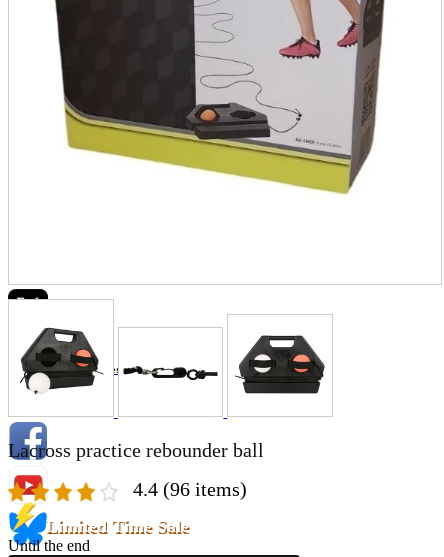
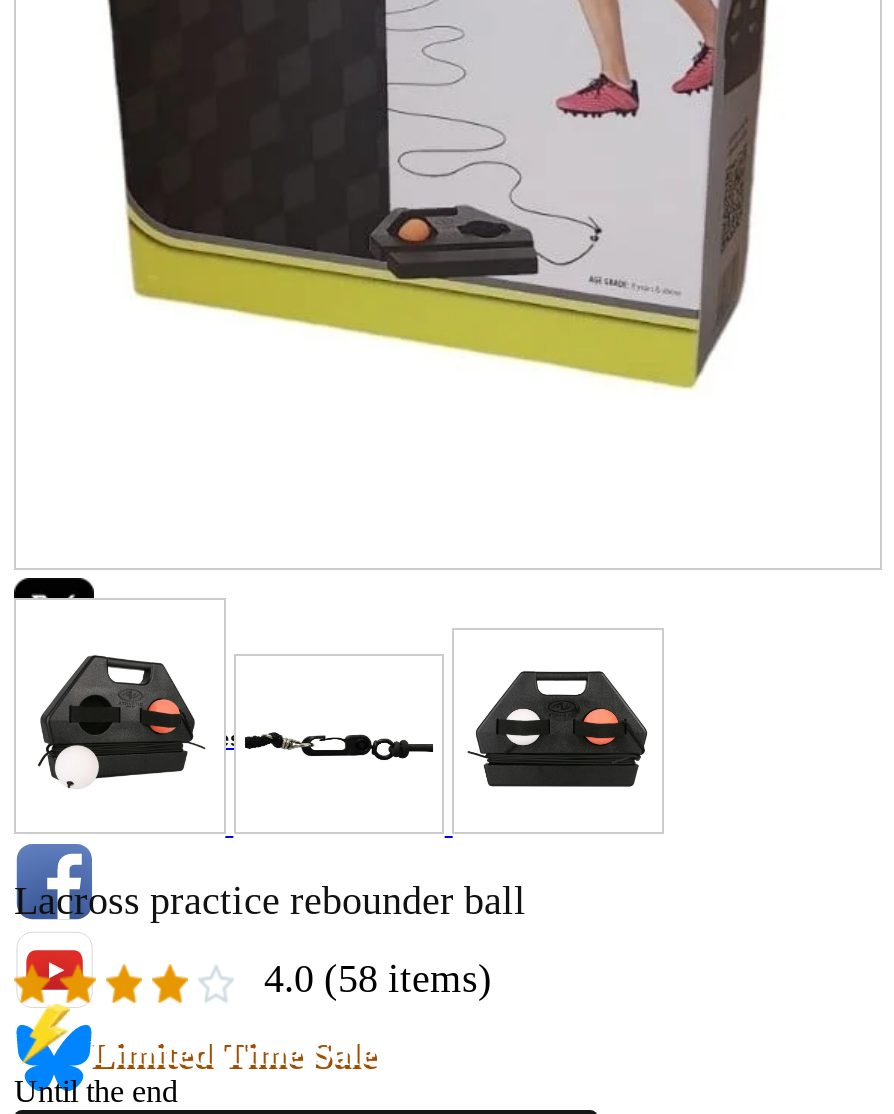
- 4.4 (96 items)
+ 4.0 (58 items)
